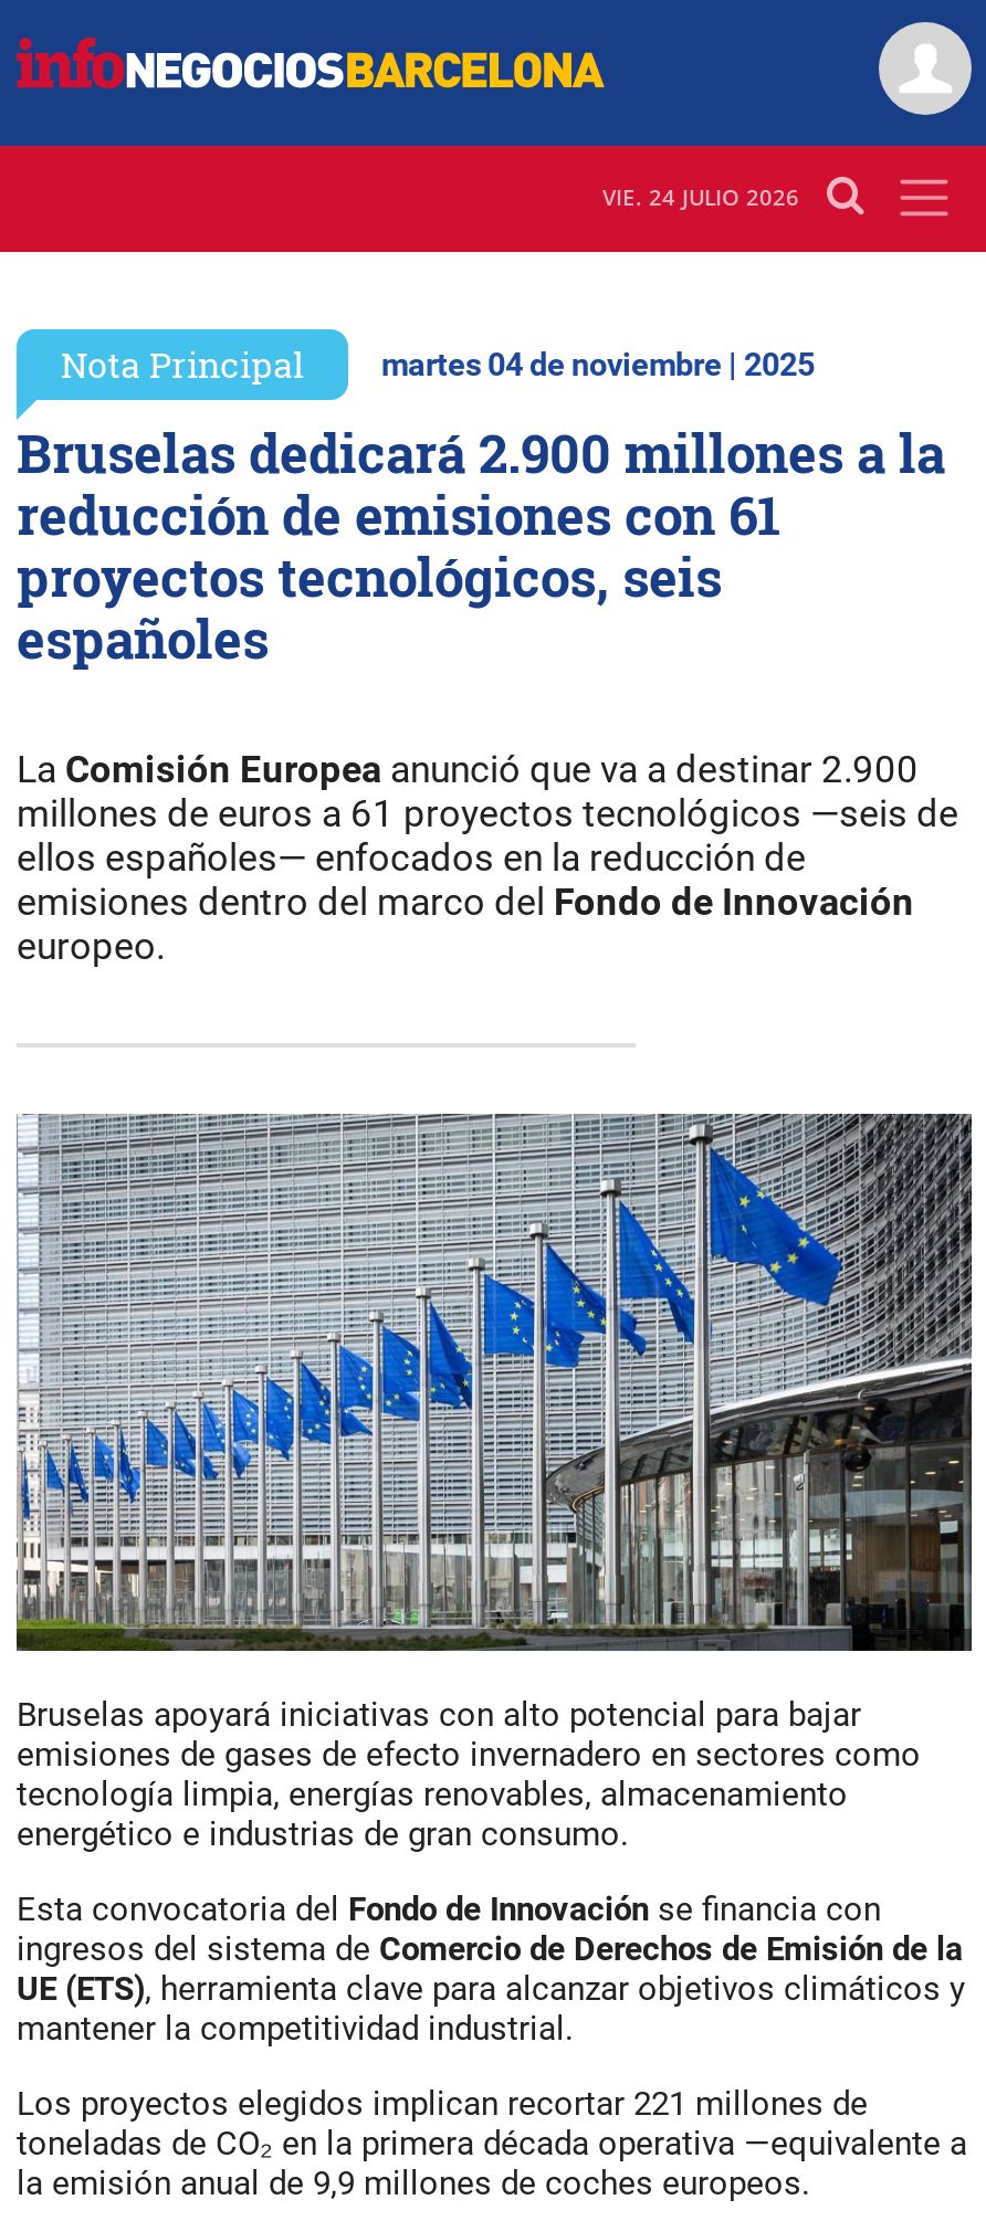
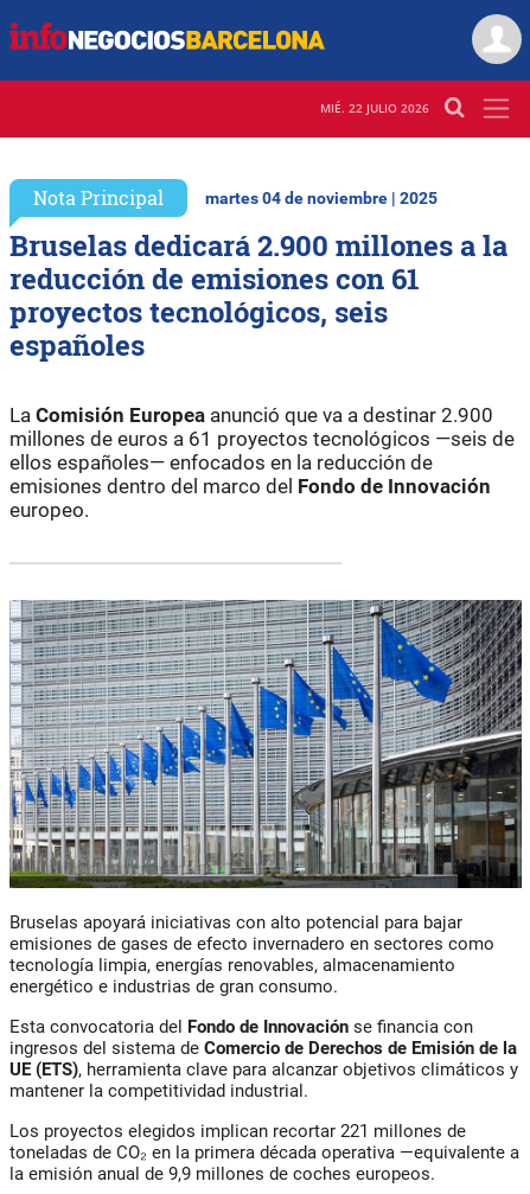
- VIE. 24 JULIO 2026
+ MIÉ. 22 JULIO 2026
